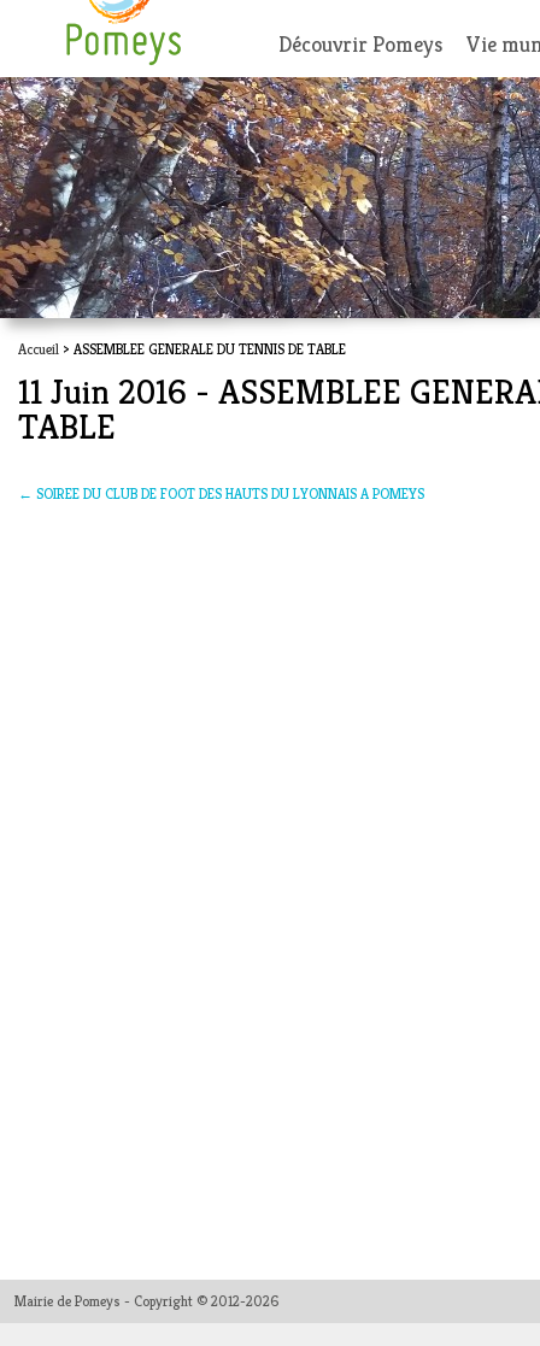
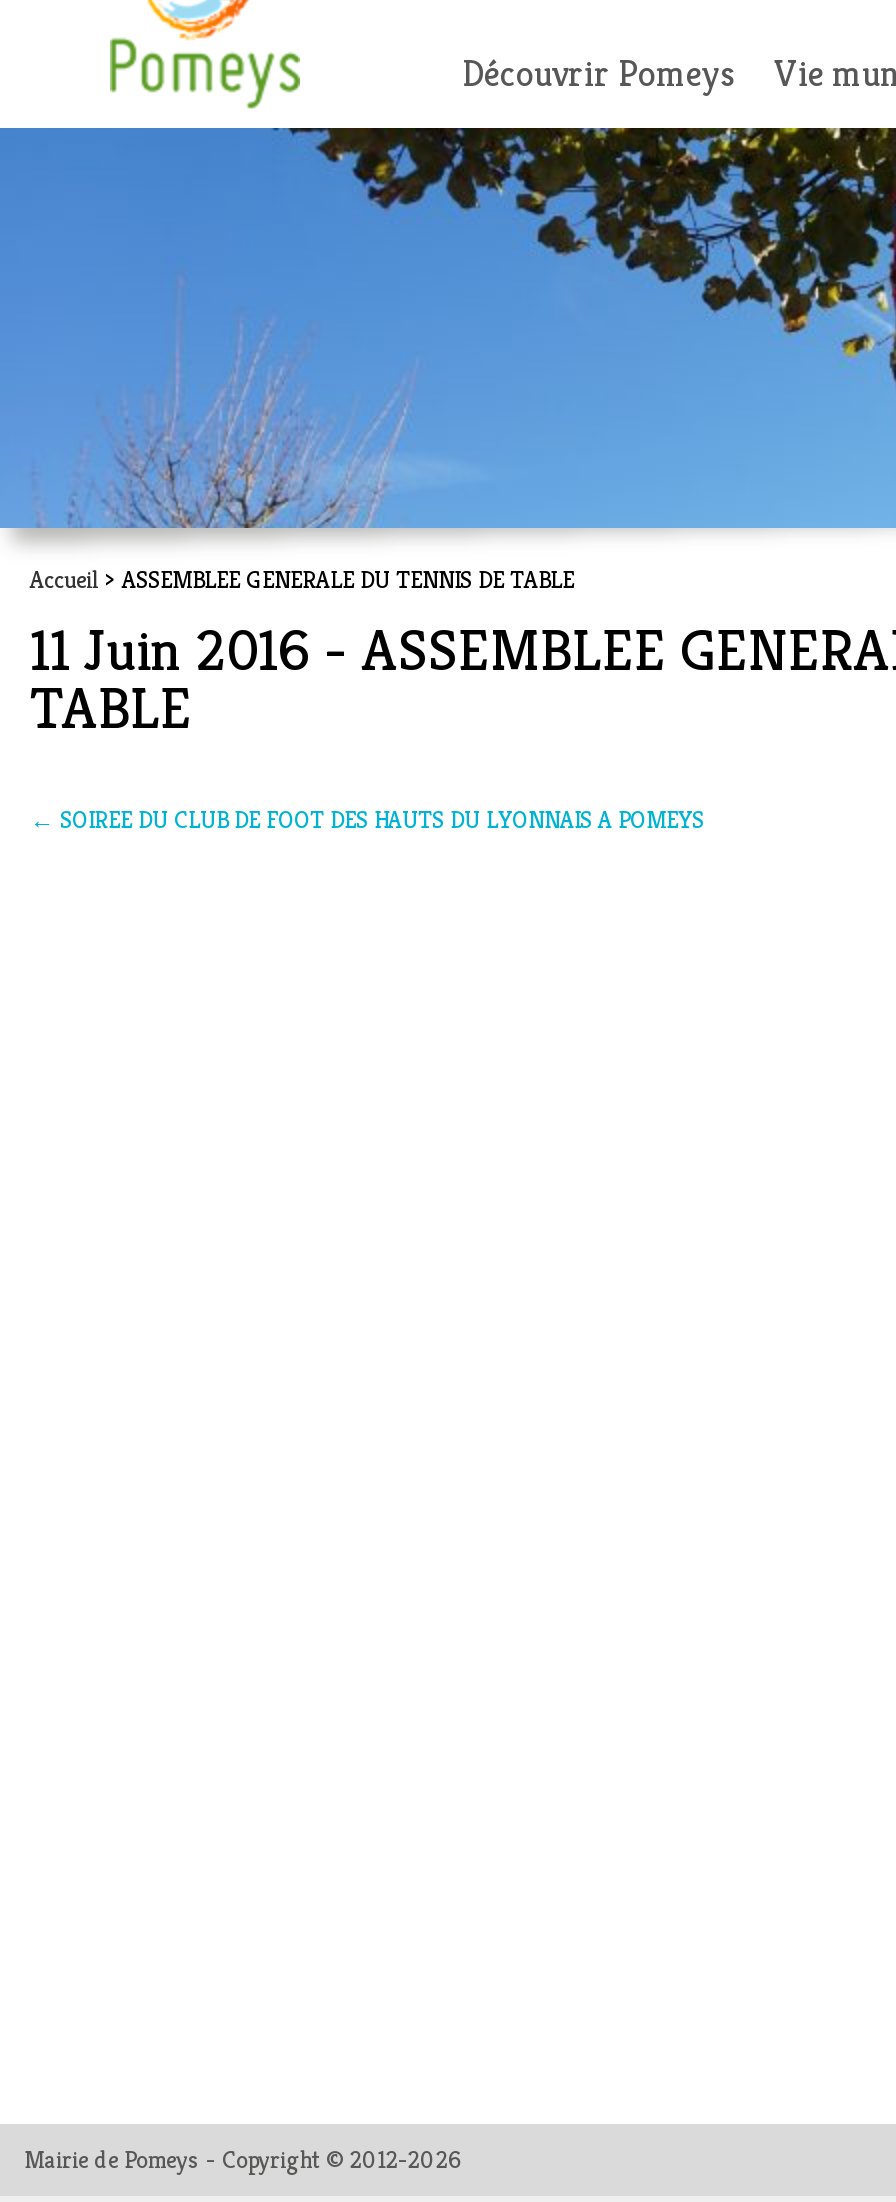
- [image]
+ [image]
